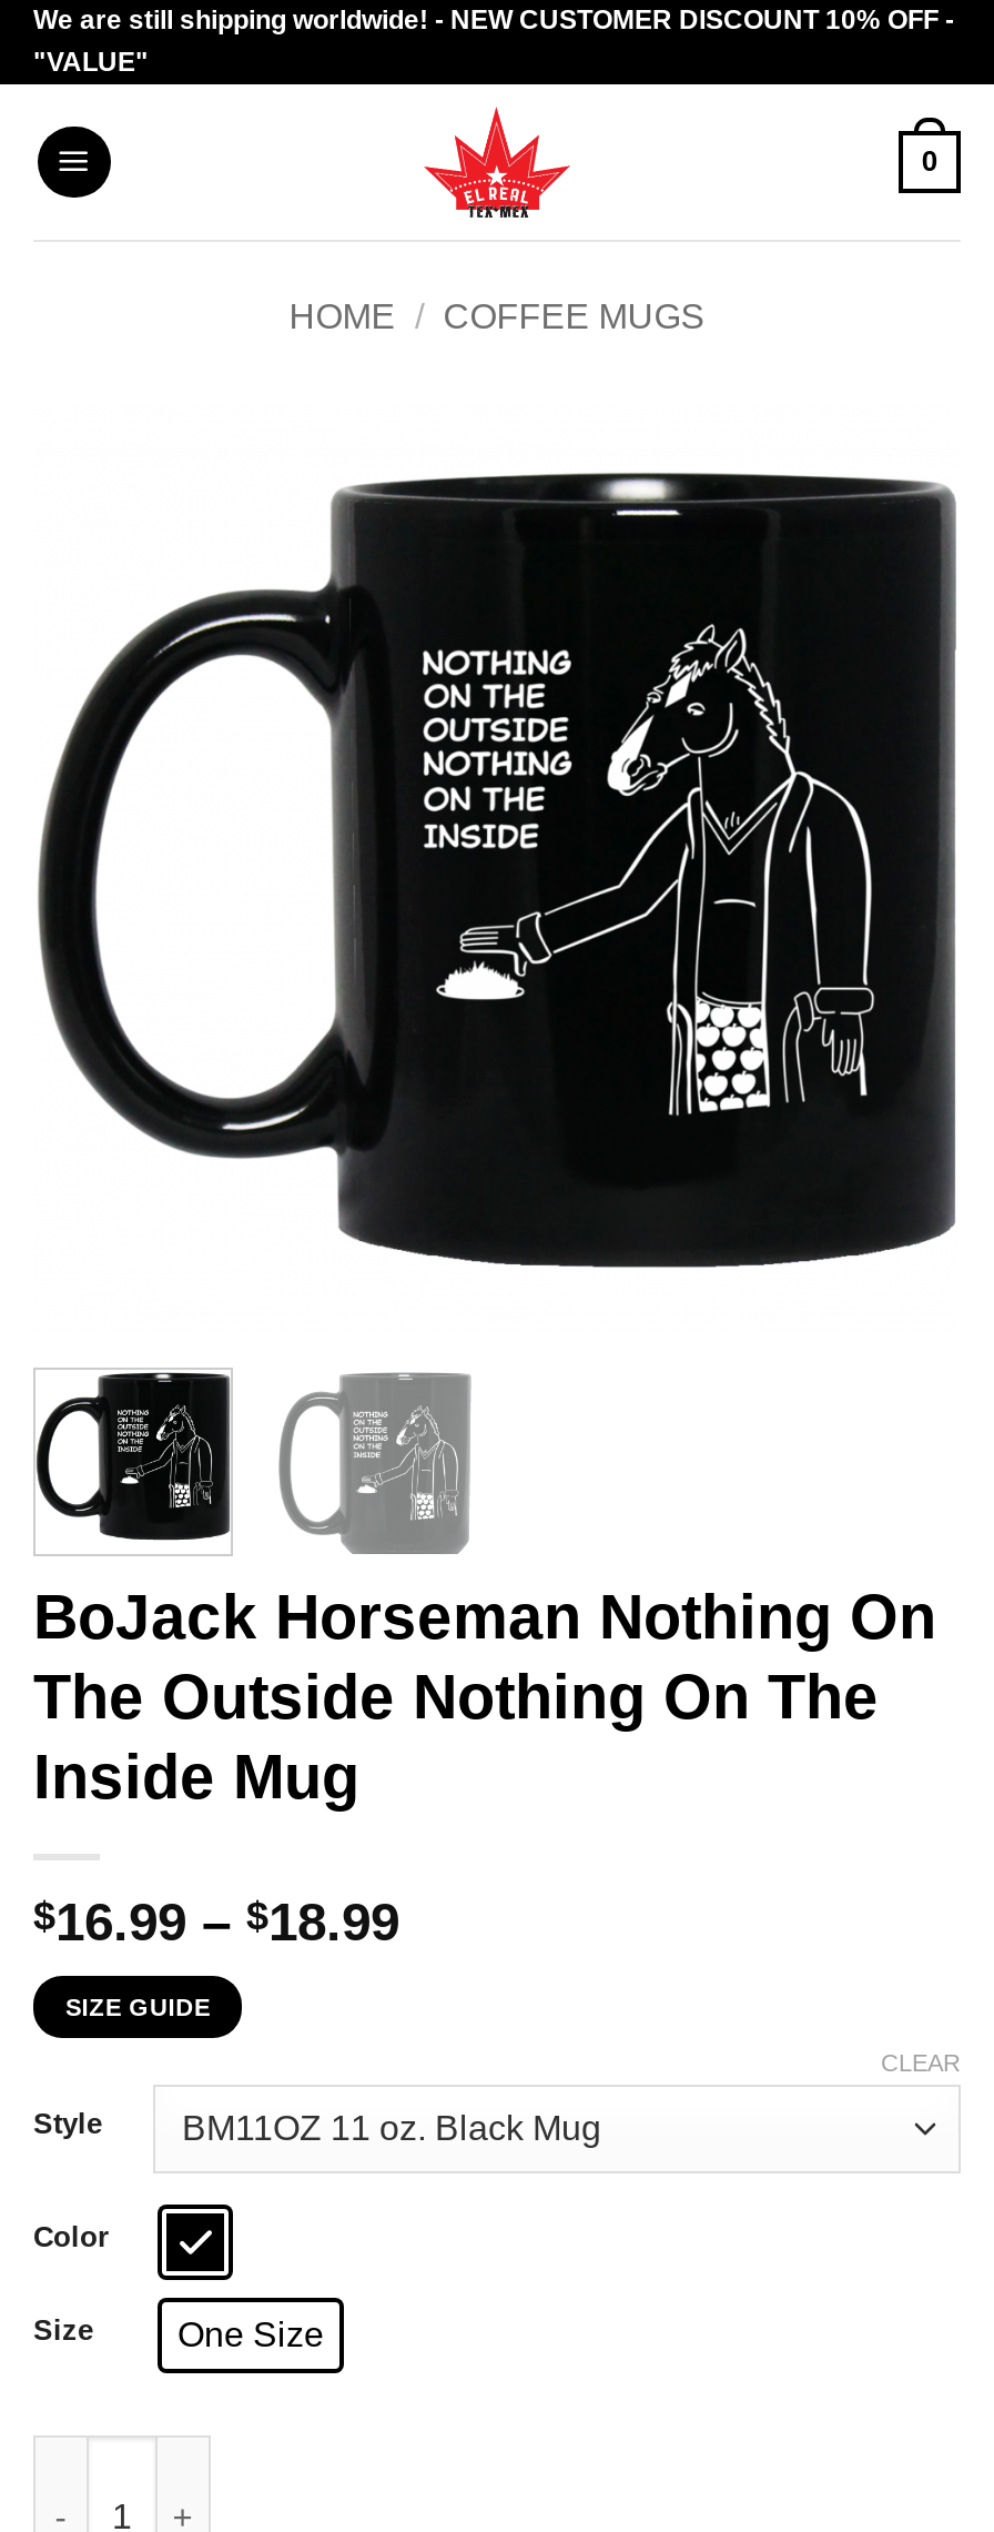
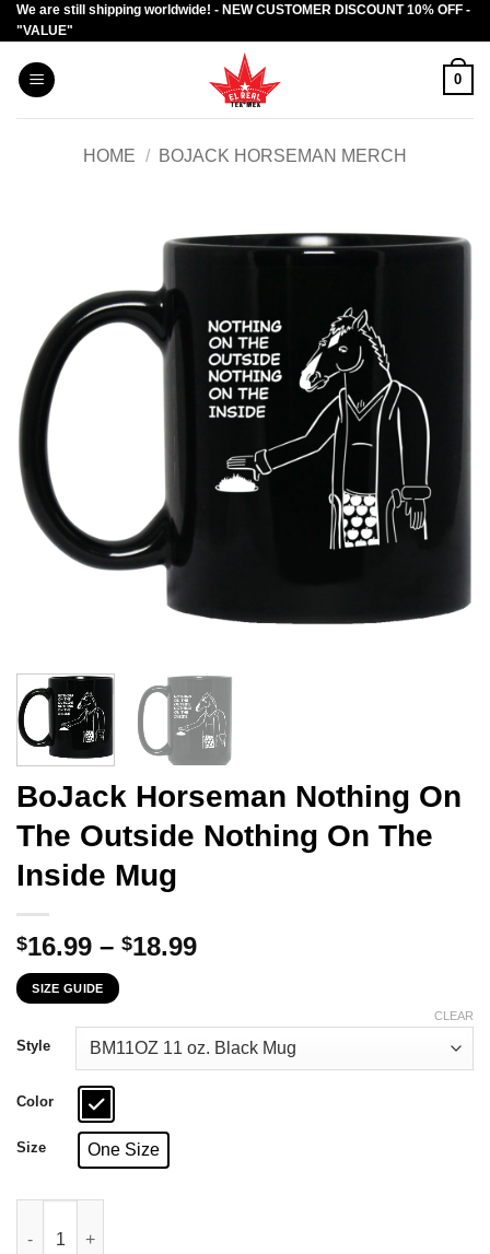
- HOME / COFFEE MUGS
+ HOME / BOJACK HORSEMAN MERCH
